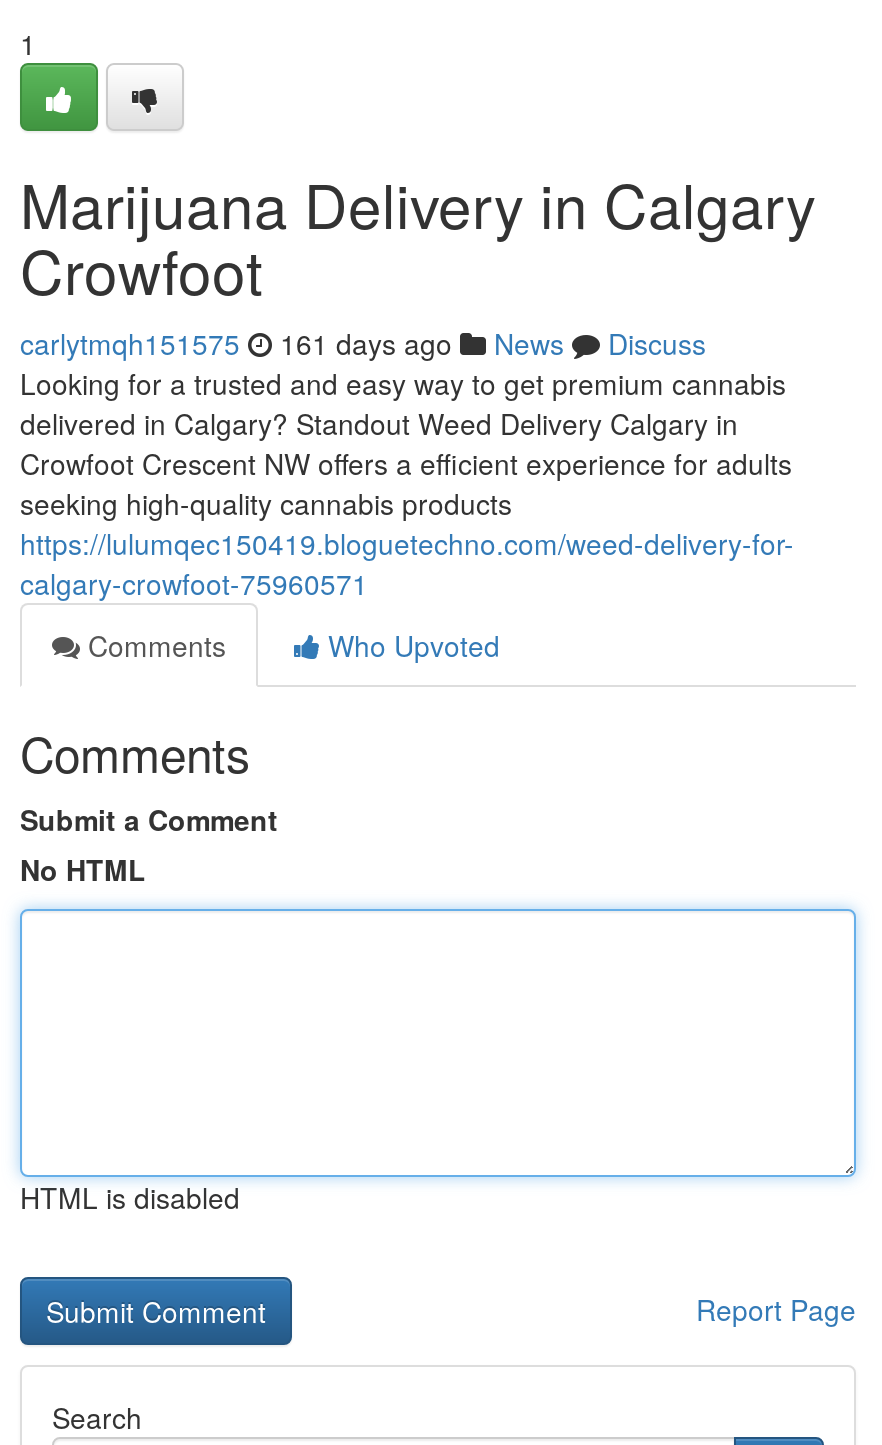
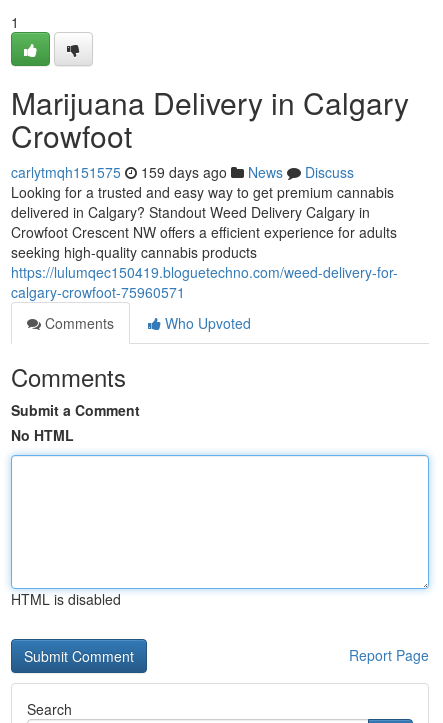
- carlytmqh151575 161 days ago News Discuss
+ carlytmqh151575 159 days ago News Discuss
